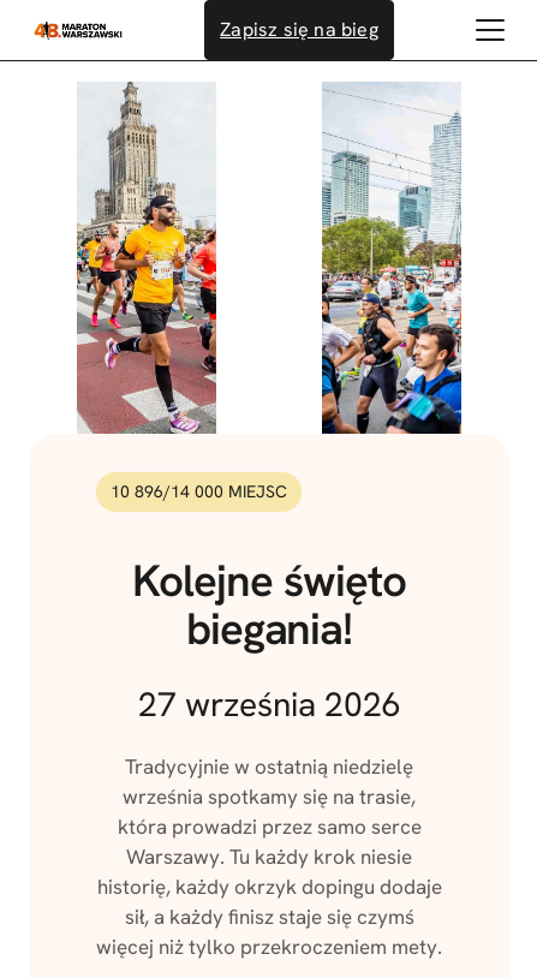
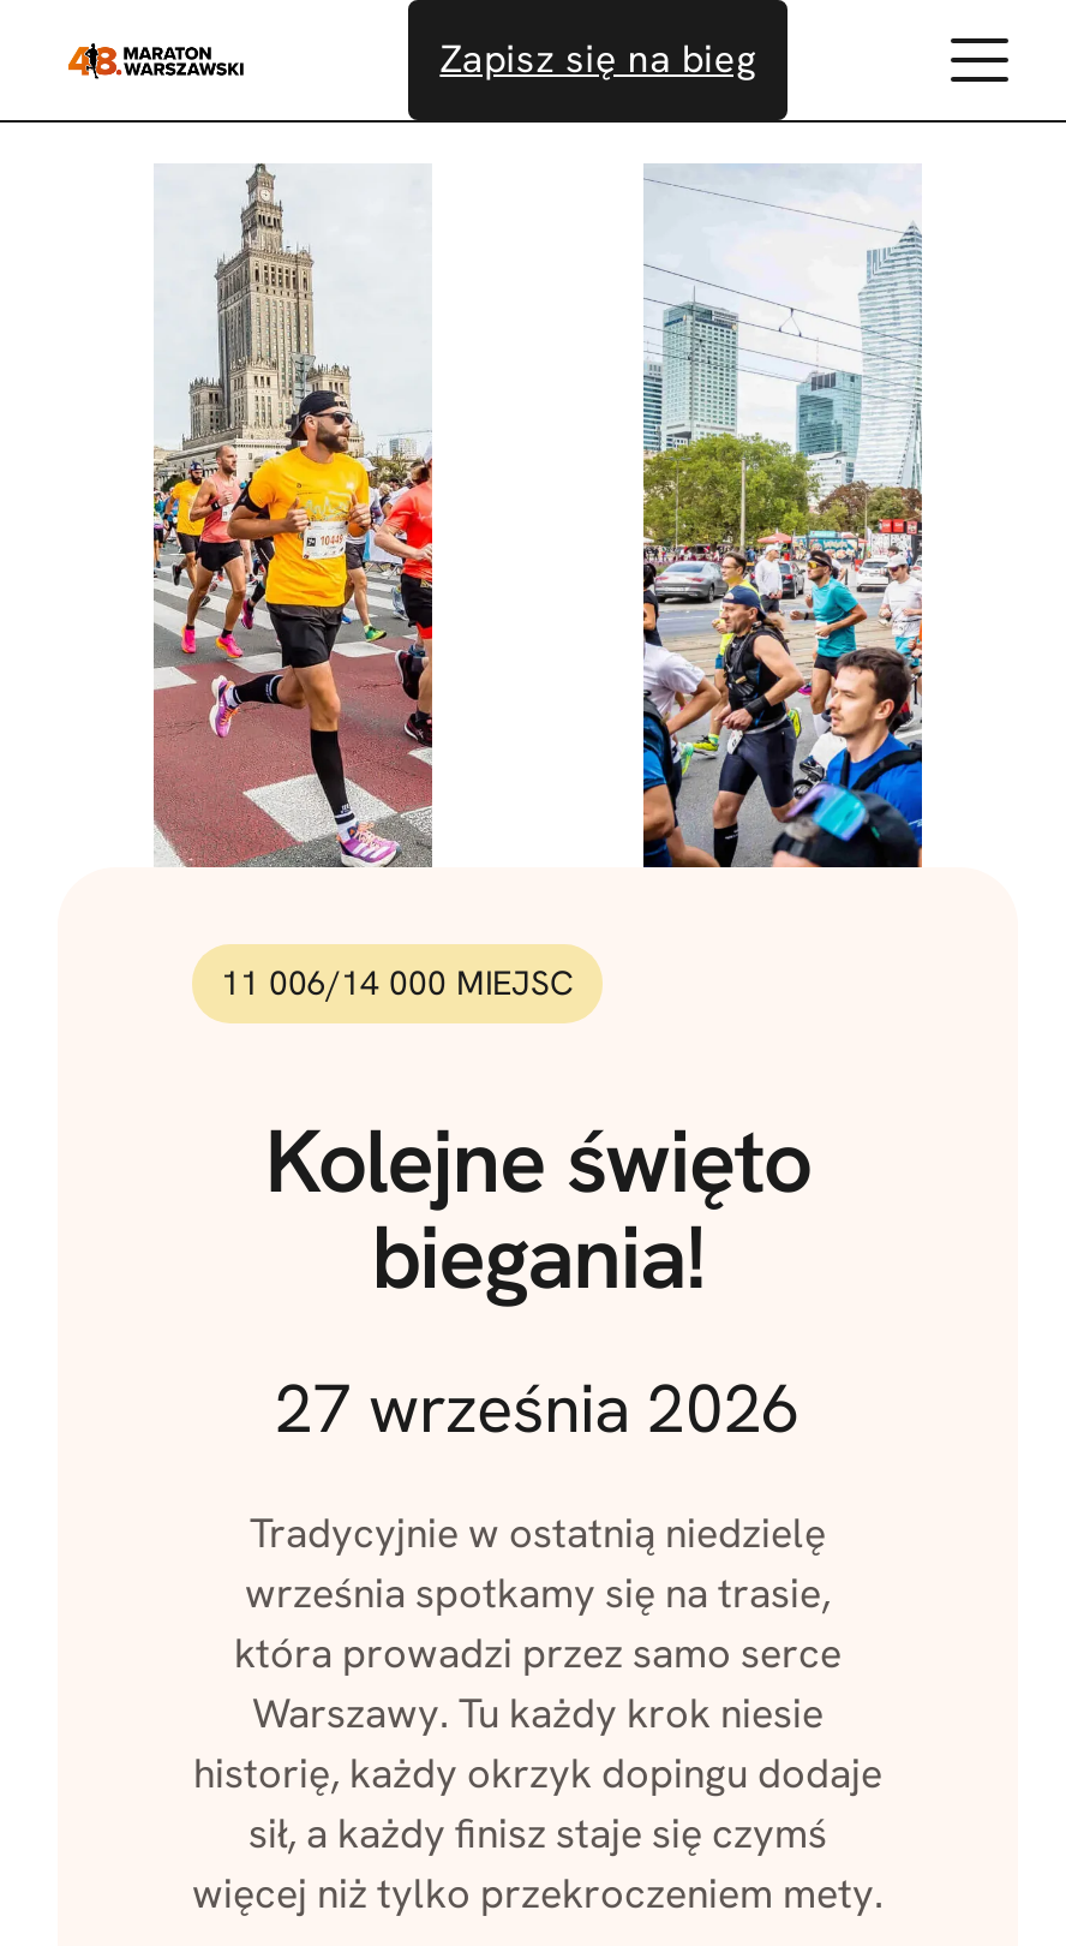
- 10 896/14 000 MIEJSC
+ 11 006/14 000 MIEJSC
